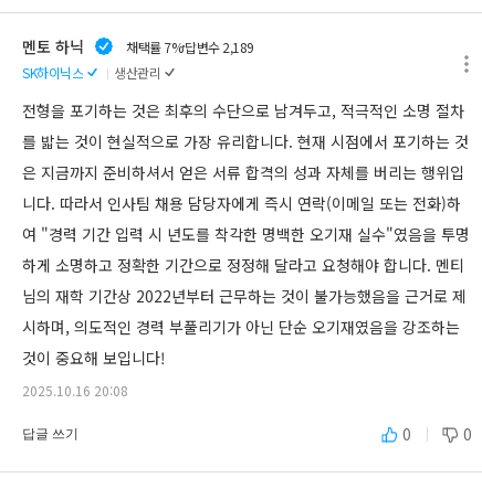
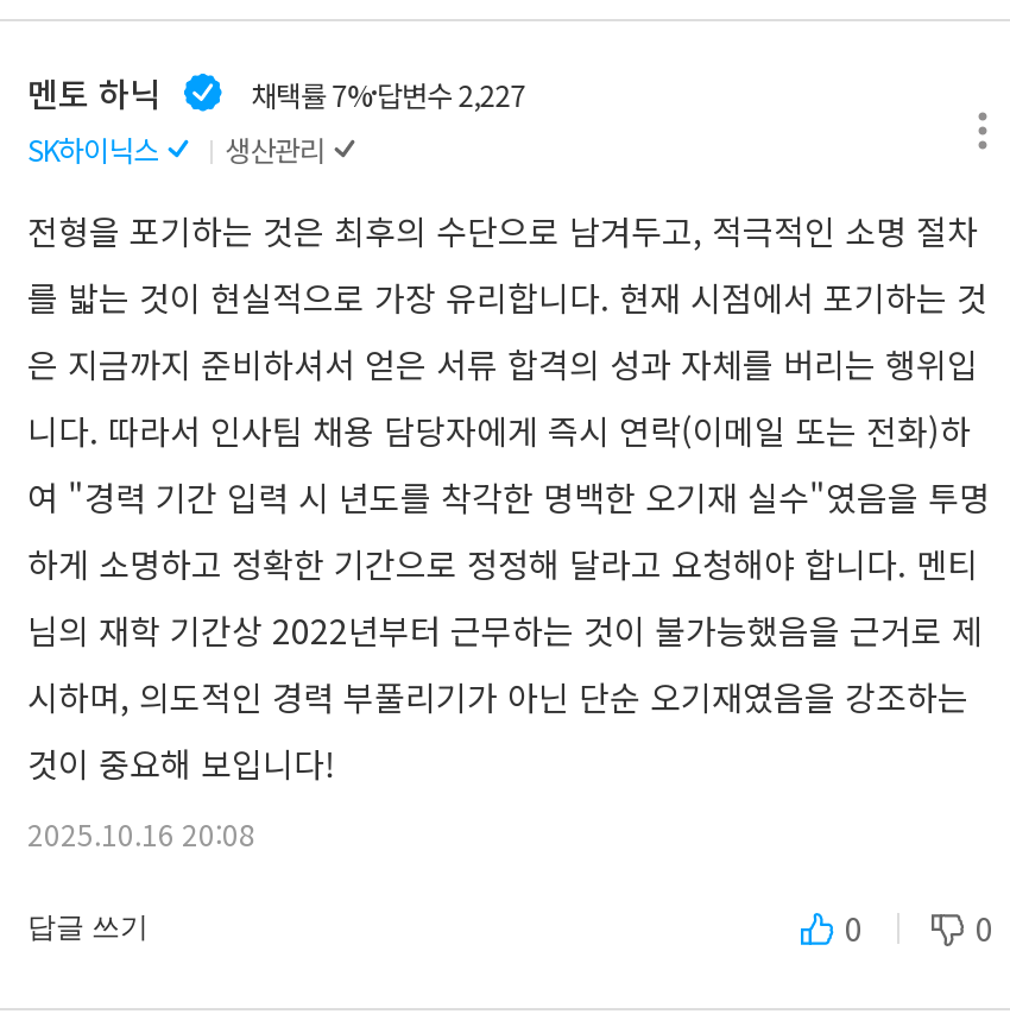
- 채택률 7% 답변수 2,189
+ 채택률 7% 답변수 2,227
